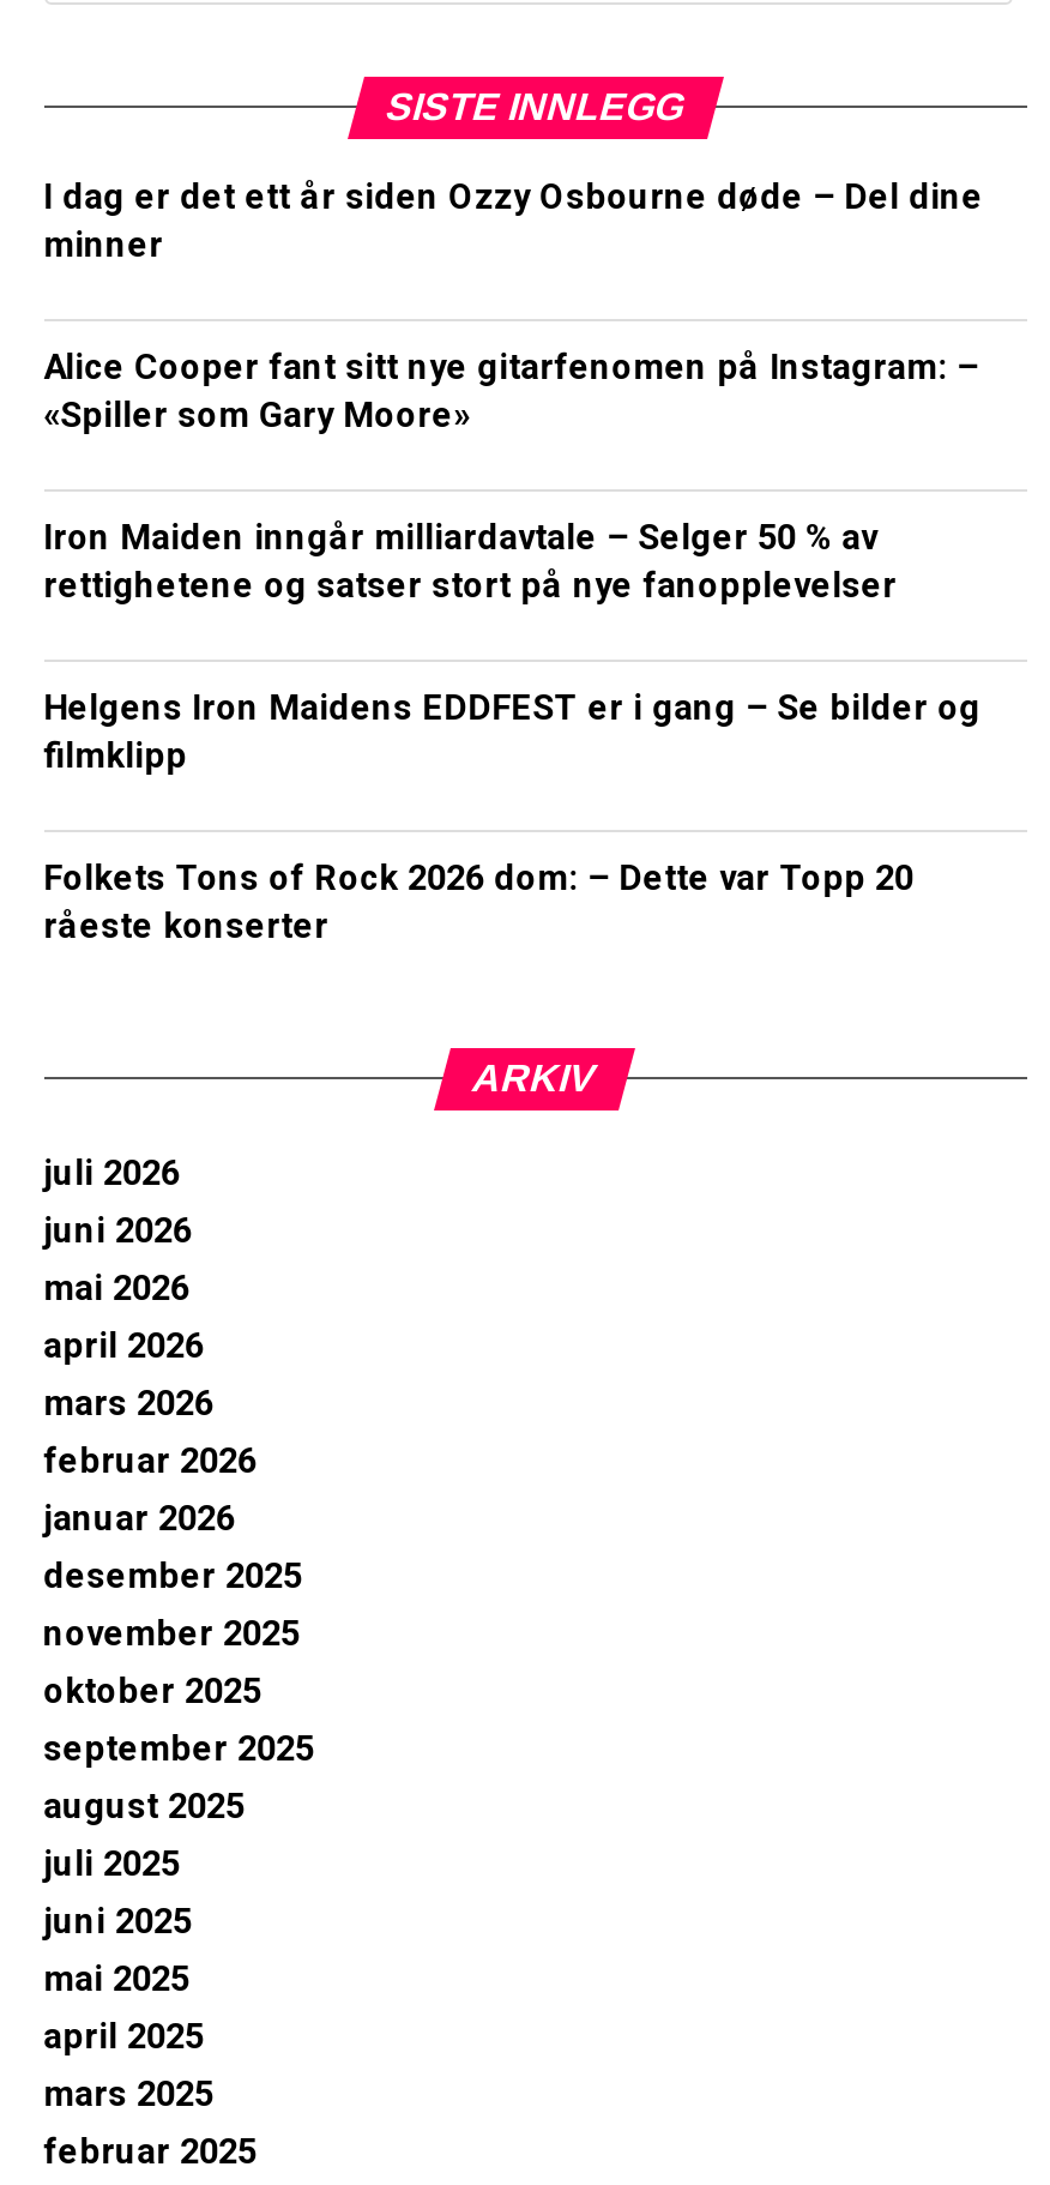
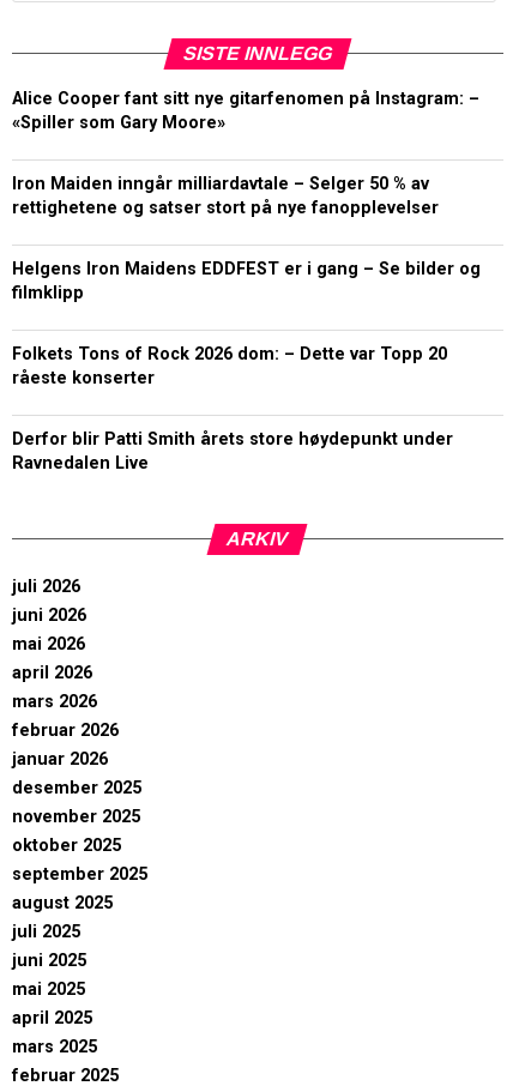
- I dag er det ett år siden Ozzy Osbourne døde – Del dine
- minner

moved up: Alice Cooper fant sitt nye gitarfenomen på Instagram: – | «Spiller som Gary Moore» | Iron Maiden inngår milliardavtale – Selger 50 % av | rettighetene og satser stort på nye fanopplevelser | Helgens Iron Maidens EDDFEST er i gang – Se bilder og | filmklipp | Folkets Tons of Rock 2026 dom: – Dette var Topp 20 | råeste konserter

+ Derfor blir Patti Smith årets store høydepunkt under
+ Ravnedalen Live
